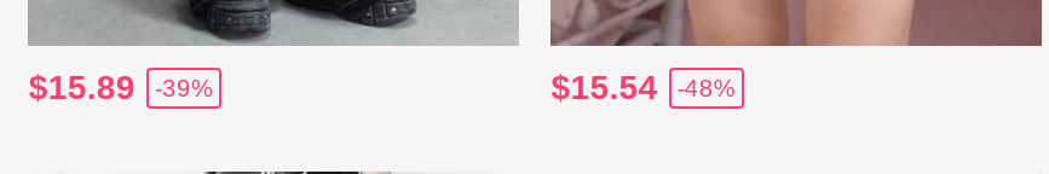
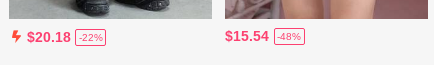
- $15.89
+ $20.18

- -39%
+ -22%
